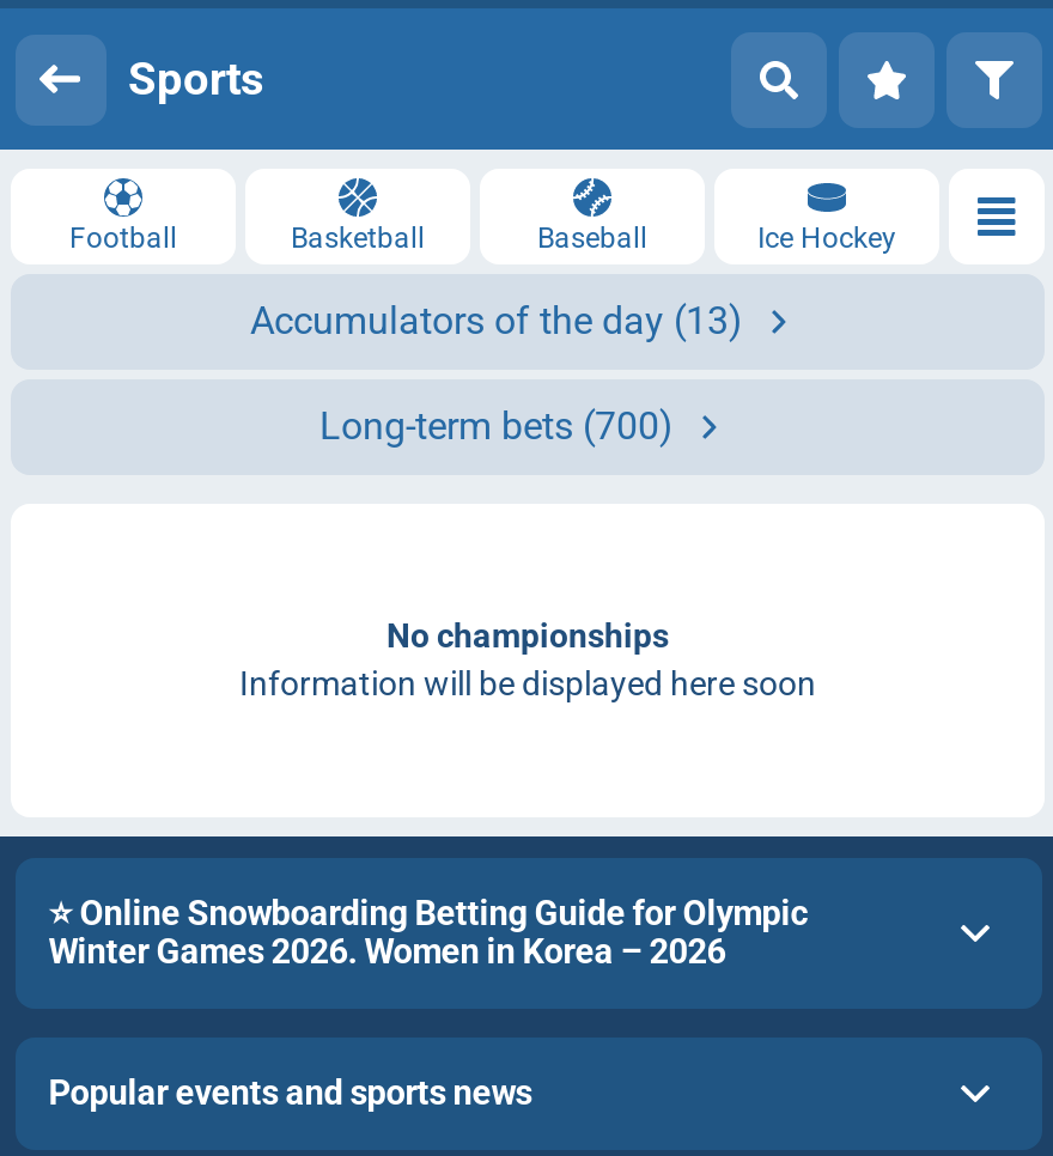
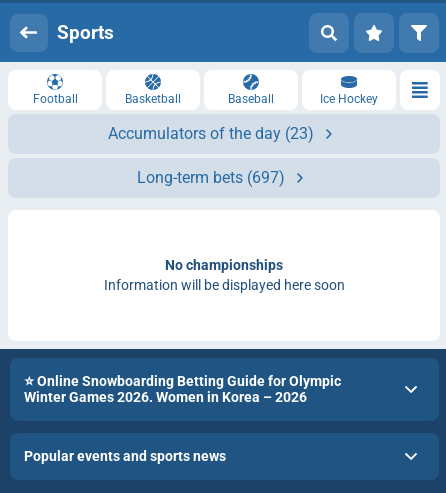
- Accumulators of the day (13)
+ Accumulators of the day (23)

- Long-term bets (700)
+ Long-term bets (697)
